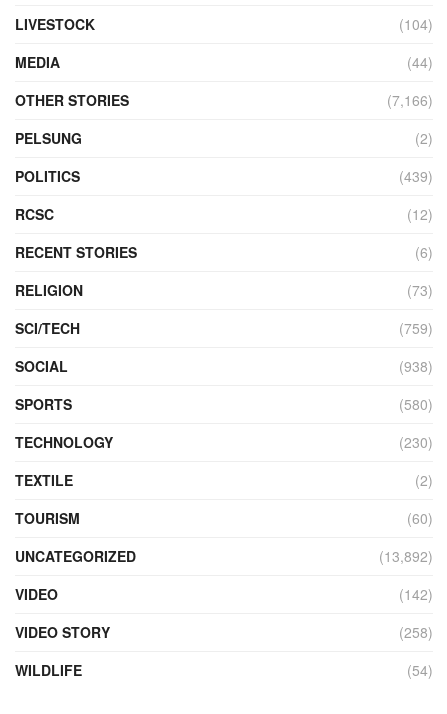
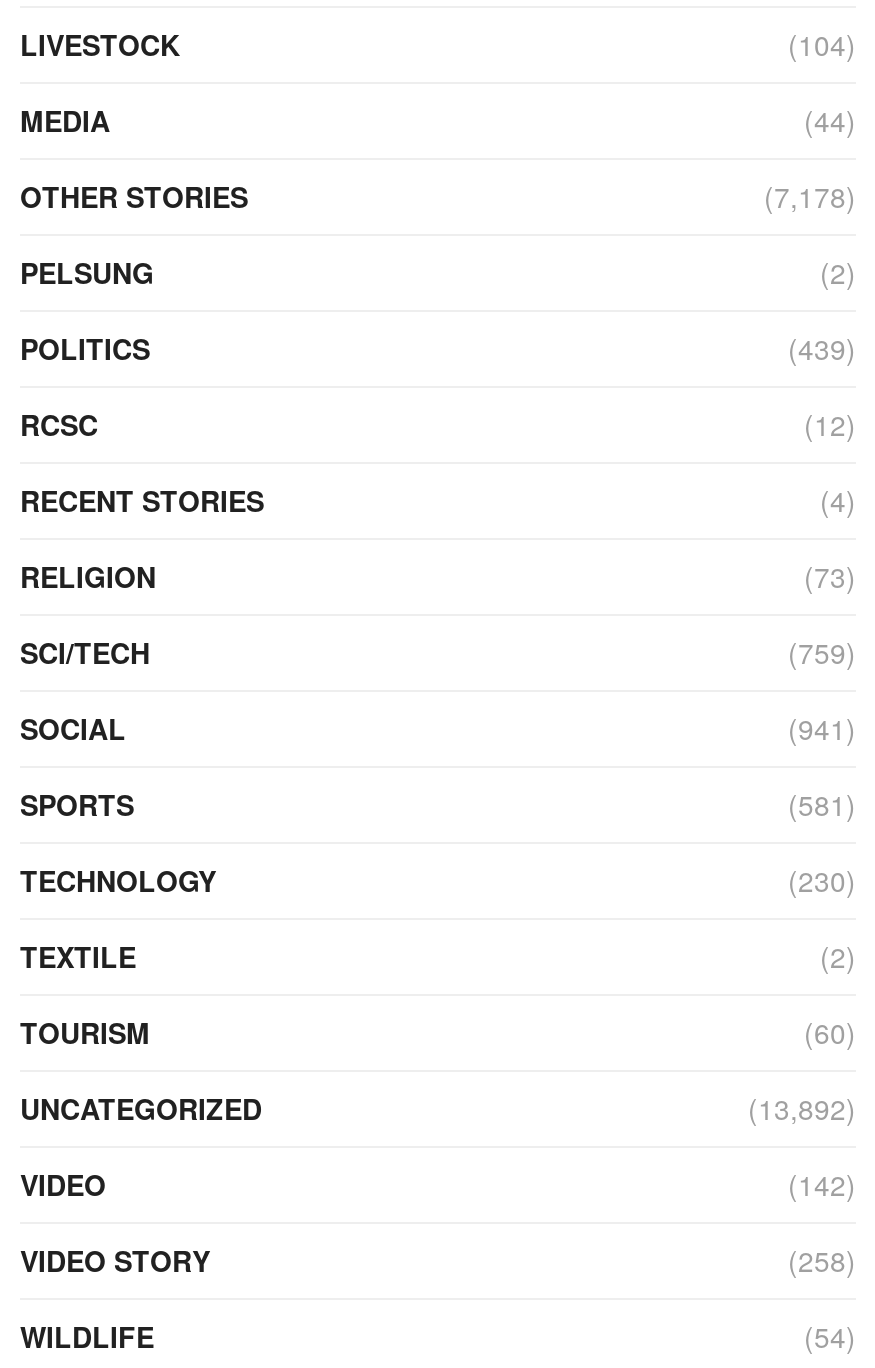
- (7,166)
+ (7,178)

- (6)
+ (4)

- (938)
+ (941)

- (580)
+ (581)
